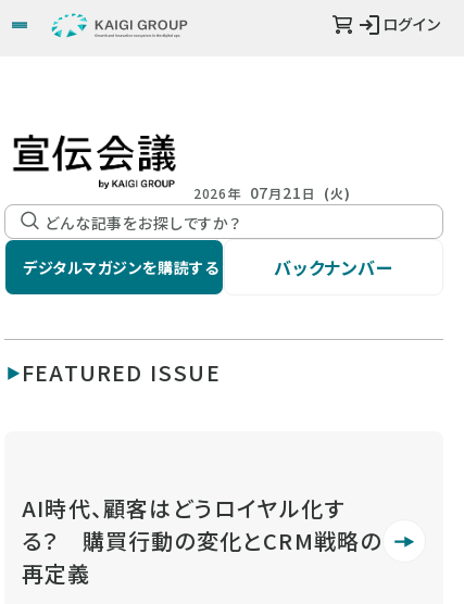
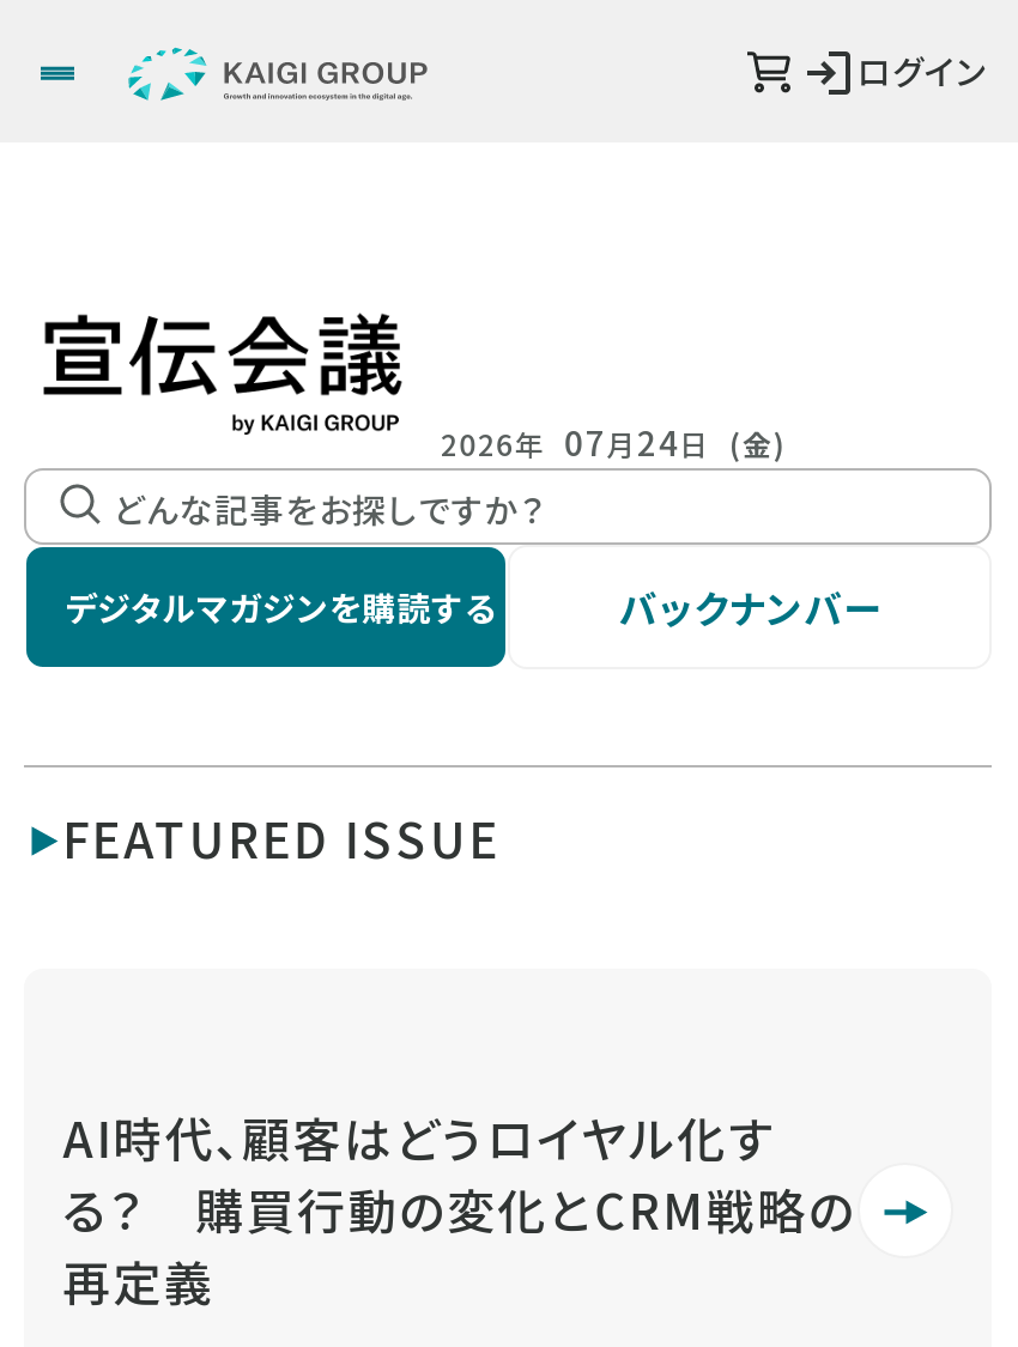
- 2026年 07月21日 (火)
+ 2026年 07月24日 (金)
